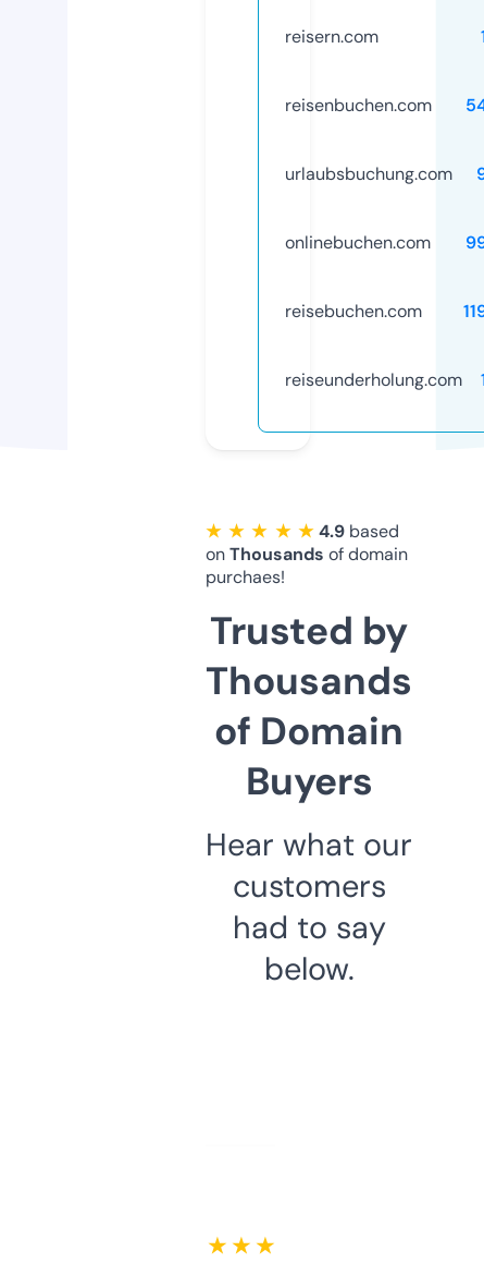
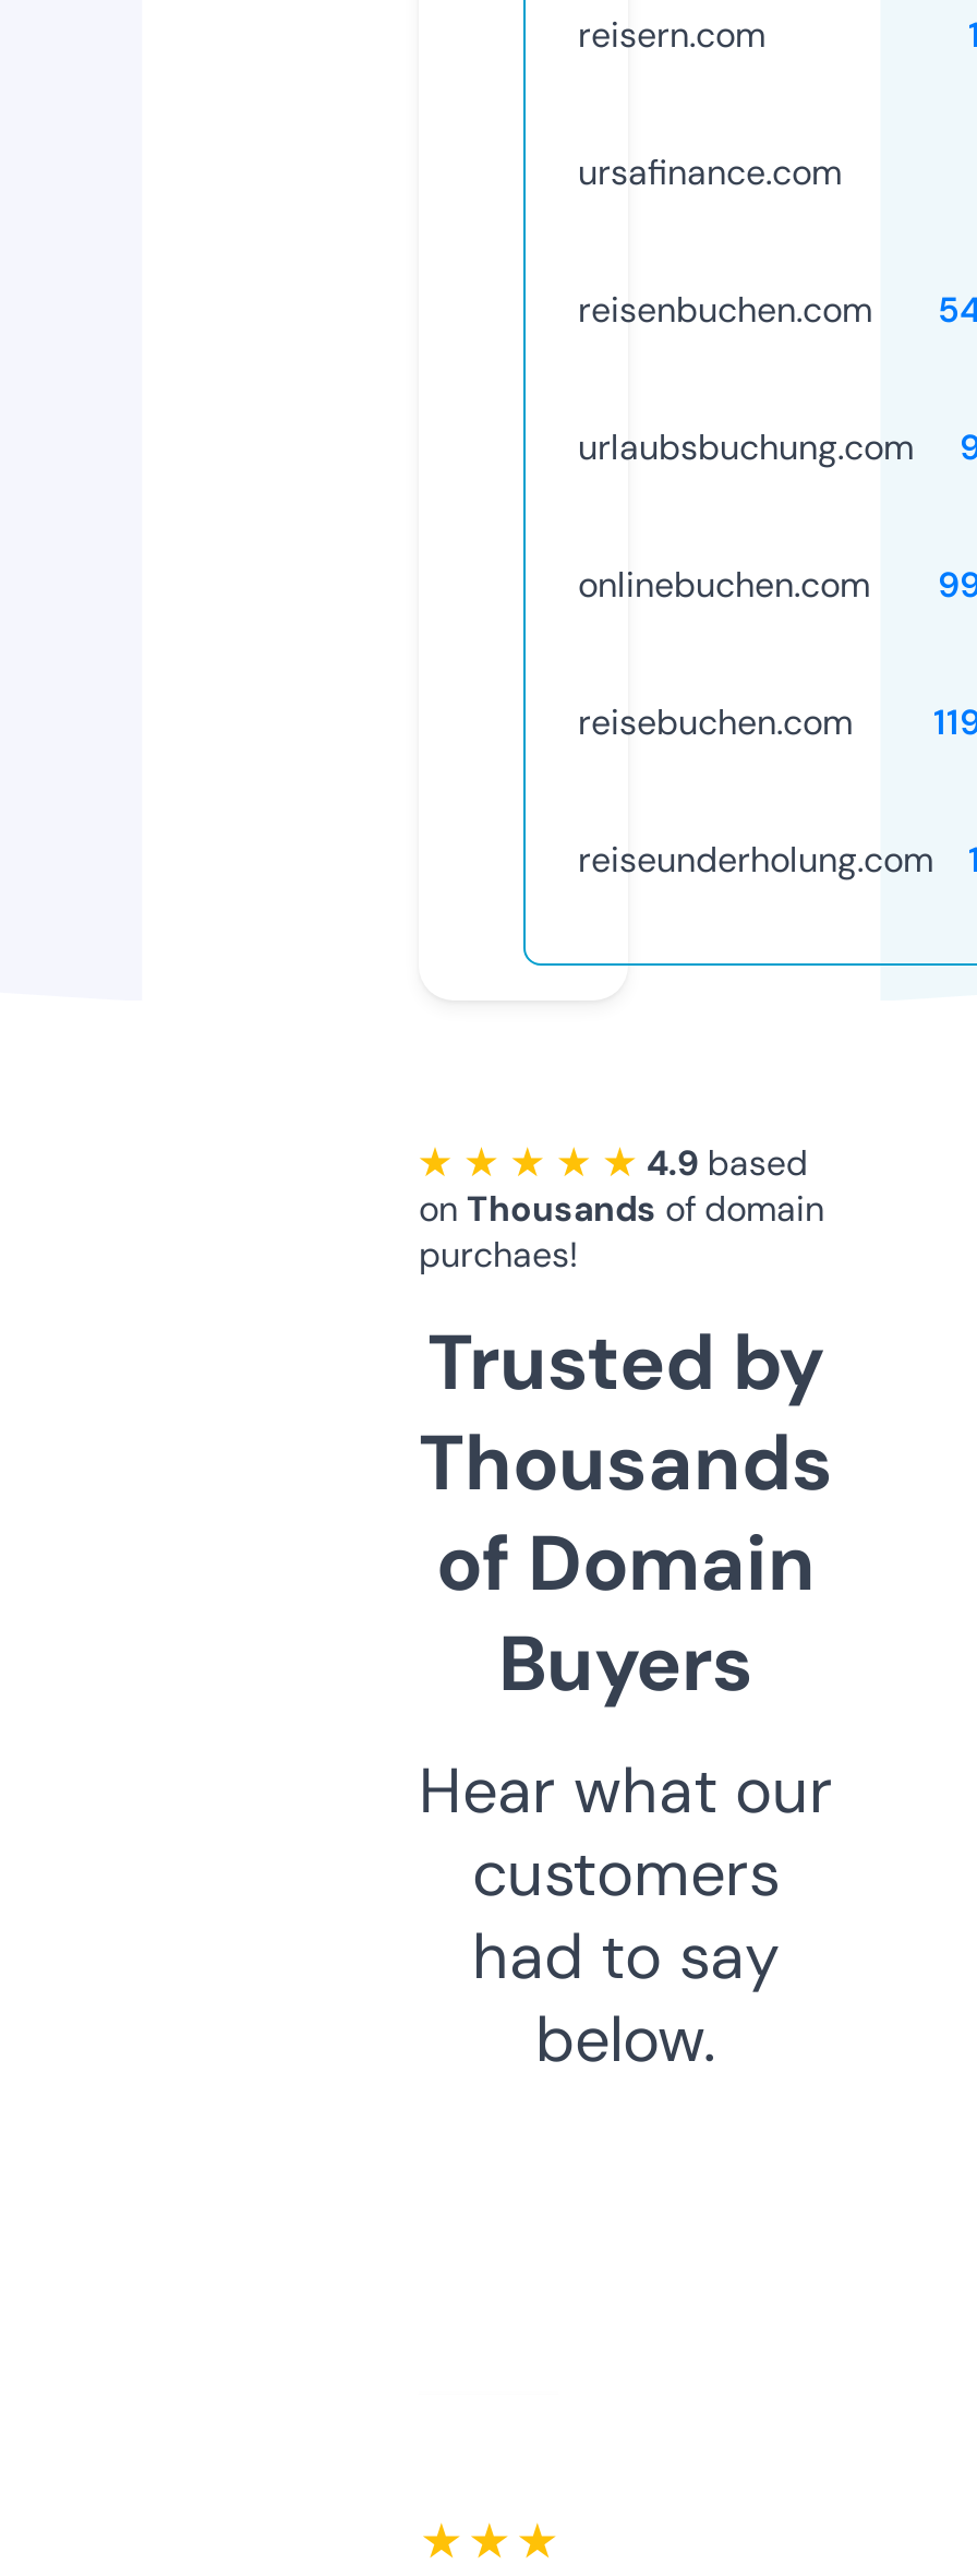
+ ursafinance.com

moved down: reisenbuchen.com | urlaubsbuchung.com | onlinebuchen.com | ... | had to say | below.
